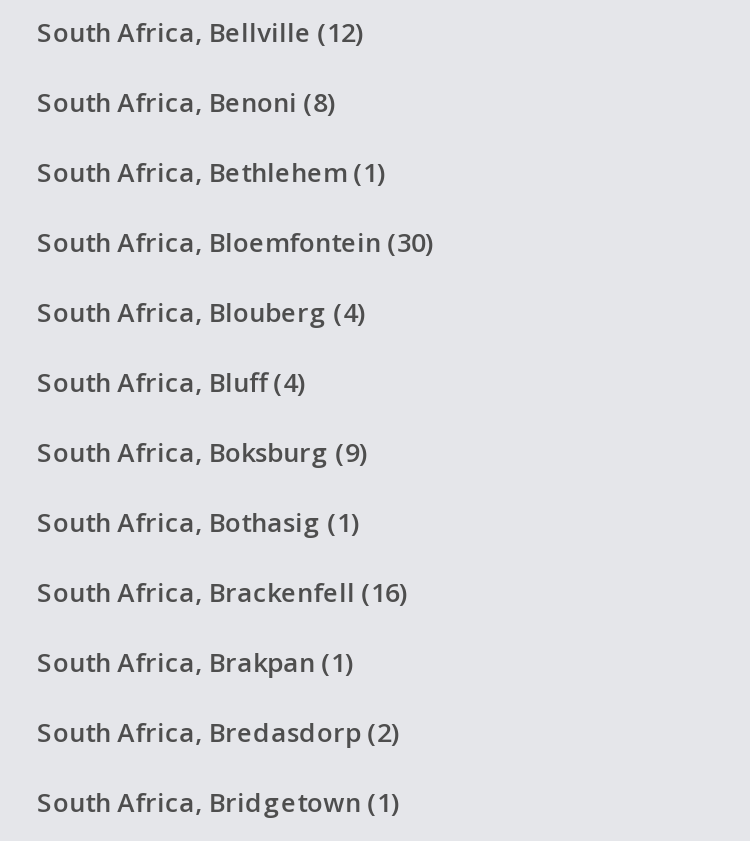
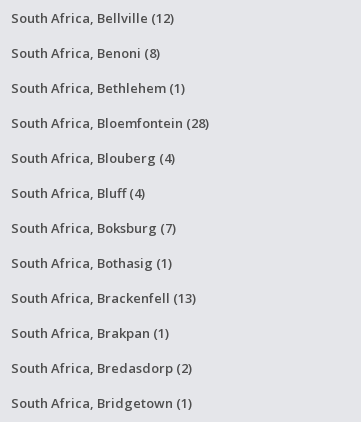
- South Africa, Bloemfontein (30)
+ South Africa, Bloemfontein (28)

- South Africa, Boksburg (9)
+ South Africa, Boksburg (7)

- South Africa, Brackenfell (16)
+ South Africa, Brackenfell (13)
